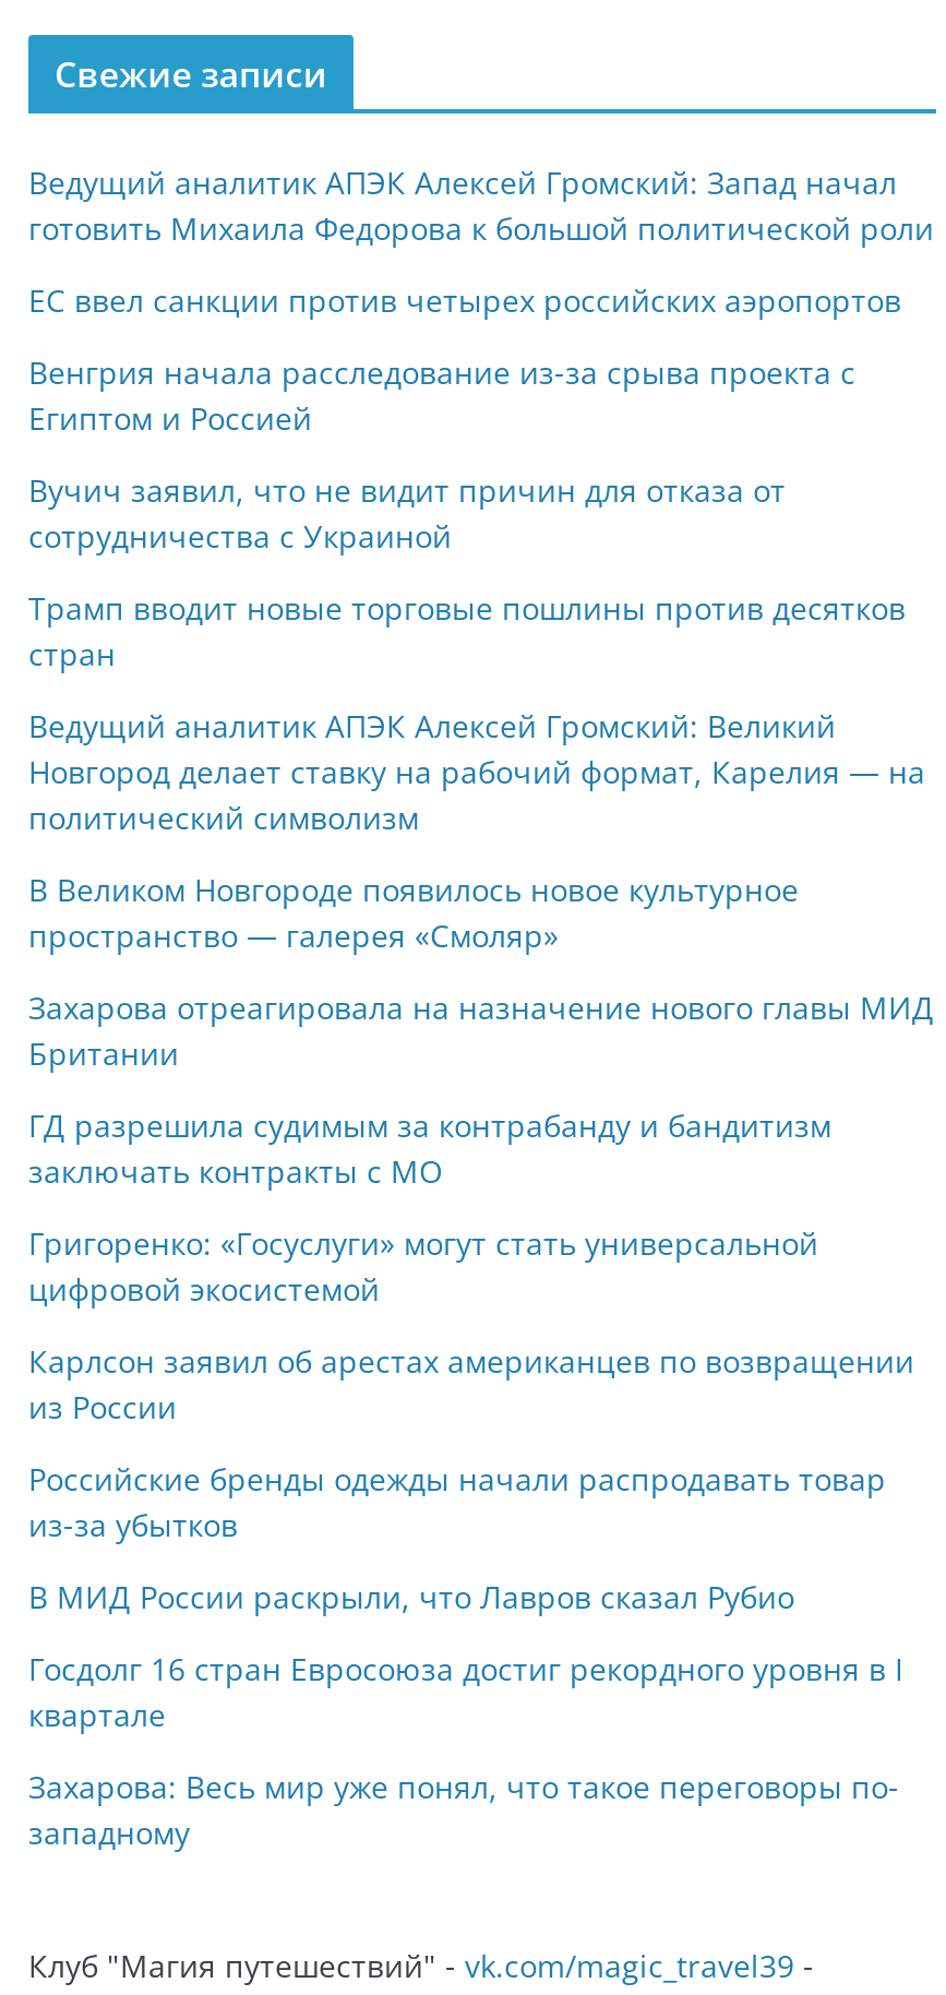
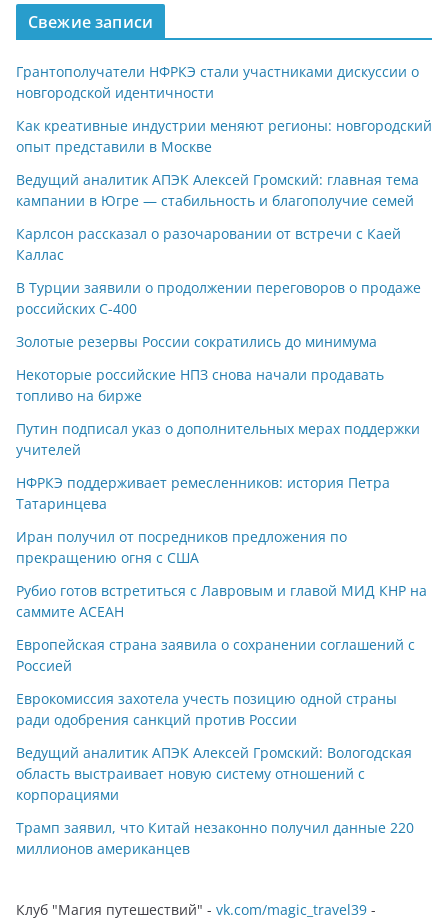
- Ведущий аналитик АПЭК Алексей Громский: Запад начал
- готовить Михаила Федорова к большой политической роли
+ Грантополучатели НФРКЭ стали участниками дискуссии о
+ новгородской идентичности

- ЕС ввел санкции против четырех российских аэропортов
+ Как креативные индустрии меняют регионы: новгородский
+ опыт представили в Москве

- Венгрия начала расследование из-за срыва проекта с
- Египтом и Россией
+ Ведущий аналитик АПЭК Алексей Громский: главная тема
+ кампании в Югре — стабильность и благополучие семей

- Вучич заявил, что не видит причин для отказа от
- сотрудничества с Украиной
+ Карлсон рассказал о разочаровании от встречи с Каей
+ Каллас

- Трамп вводит новые торговые пошлины против десятков
- стран
+ В Турции заявили о продолжении переговоров о продаже
+ российских С-400

- Ведущий аналитик АПЭК Алексей Громский: Великий
- Новгород делает ставку на рабочий формат, Карелия — на
- политический символизм
+ Золотые резервы России сократились до минимума

- В Великом Новгороде появилось новое культурное
- пространство — галерея «Смоляр»
+ Некоторые российские НПЗ снова начали продавать
+ топливо на бирже

- Захарова отреагировала на назначение нового главы МИД
- Британии
+ Путин подписал указ о дополнительных мерах поддержки
+ учителей

- ГД разрешила судимым за контрабанду и бандитизм
- заключать контракты с МО
+ НФРКЭ поддерживает ремесленников: история Петра
+ Татаринцева

- Григоренко: «Госуслуги» могут стать универсальной
- цифровой экосистемой
+ Иран получил от посредников предложения по
+ прекращению огня с США

- Карлсон заявил об арестах американцев по возвращении
- из России
+ Рубио готов встретиться с Лавровым и главой МИД КНР на
+ саммите АСЕАН

- Российские бренды одежды начали распродавать товар
- из-за убытков
+ Европейская страна заявила о сохранении соглашений с
+ Россией

- В МИД России раскрыли, что Лавров сказал Рубио
+ Еврокомиссия захотела учесть позицию одной страны
+ ради одобрения санкций против России

- Госдолг 16 стран Евросоюза достиг рекордного уровня в I
- квартале
+ Ведущий аналитик АПЭК Алексей Громский: Вологодская
+ область выстраивает новую систему отношений с
+ корпорациями

- Захарова: Весь мир уже понял, что такое переговоры по-
- западному
+ Трамп заявил, что Китай незаконно получил данные 220
+ миллионов американцев
